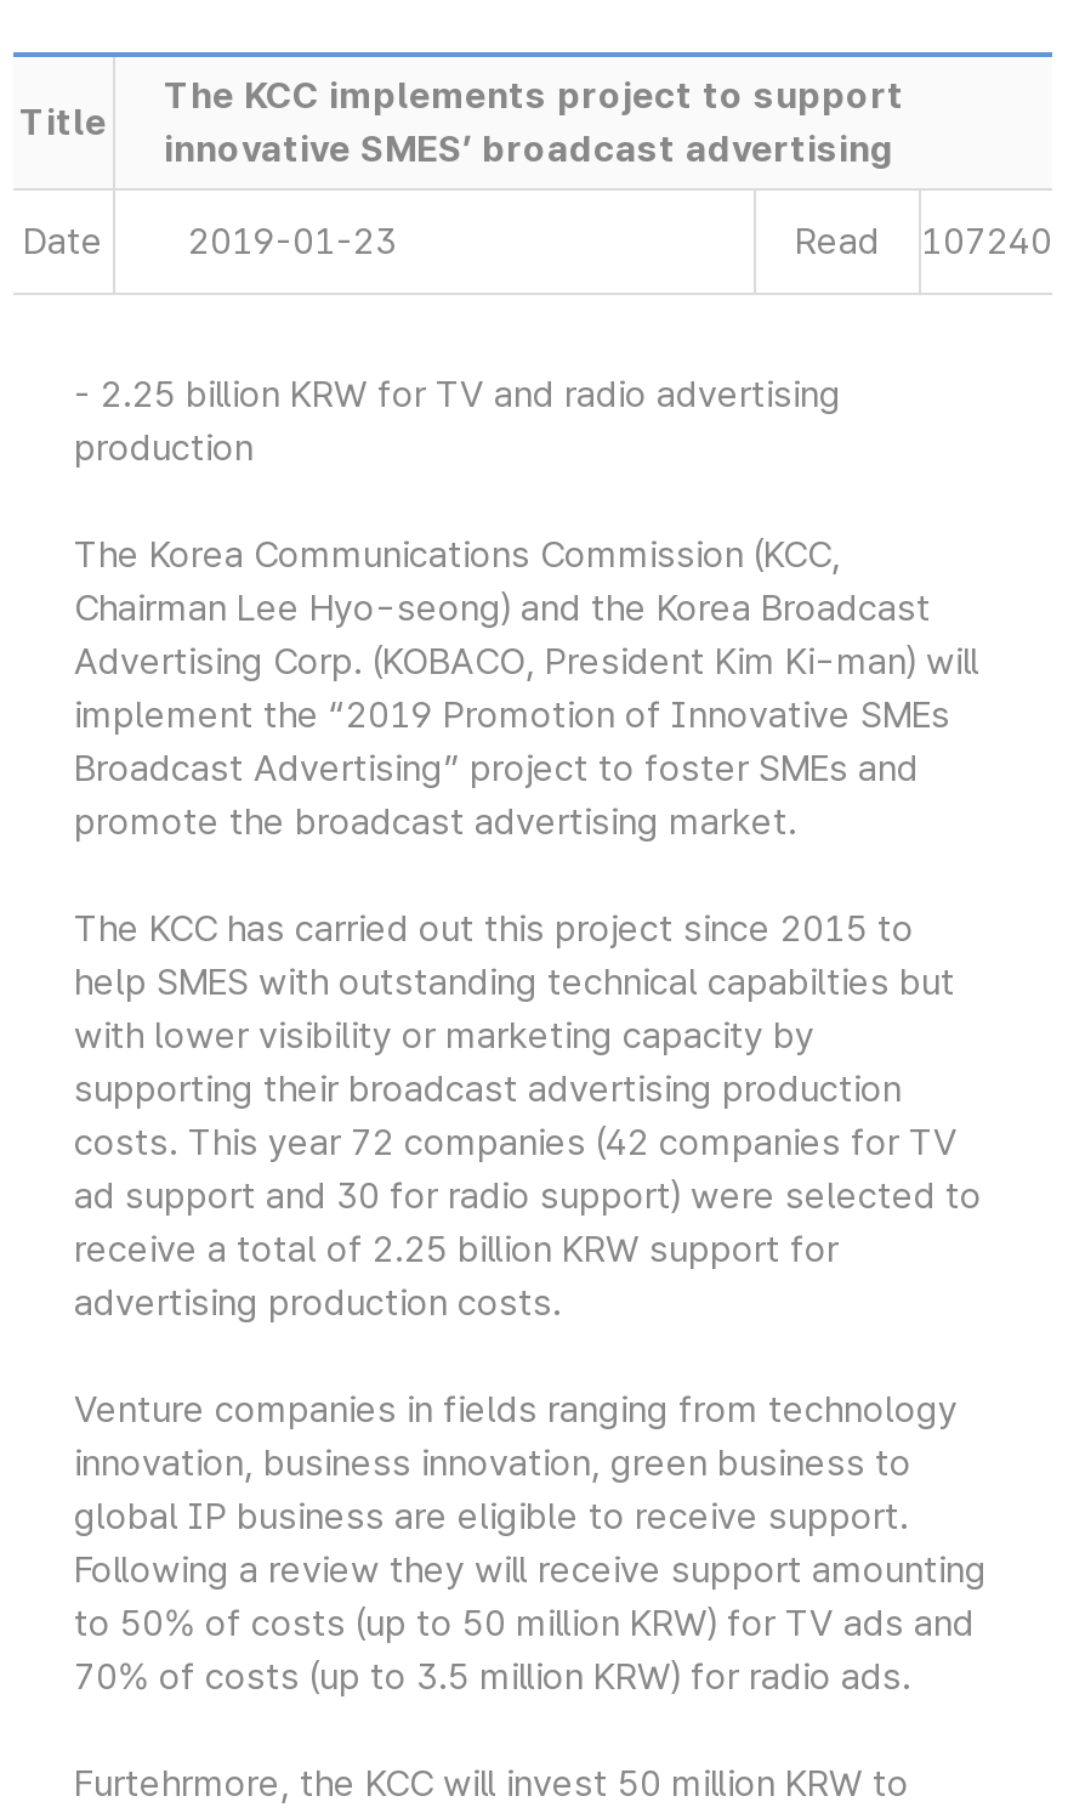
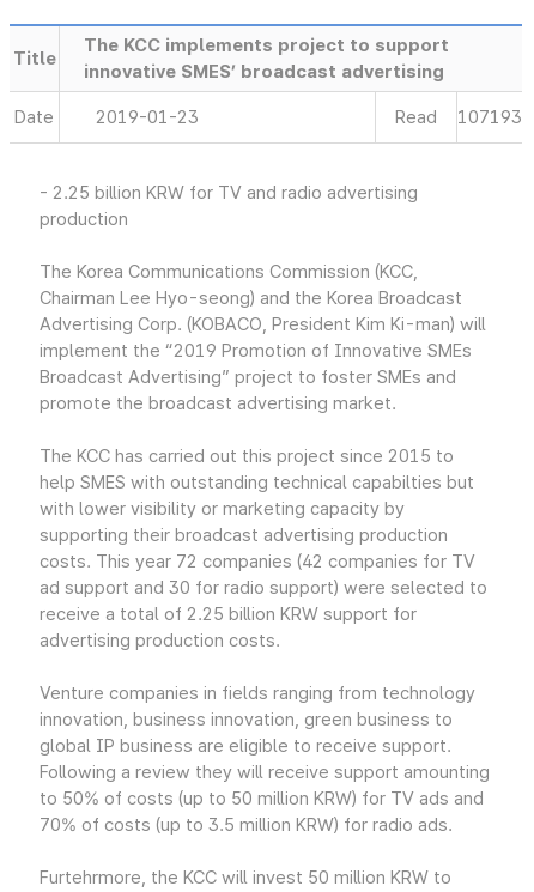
- Read 107240
+ Read 107193
